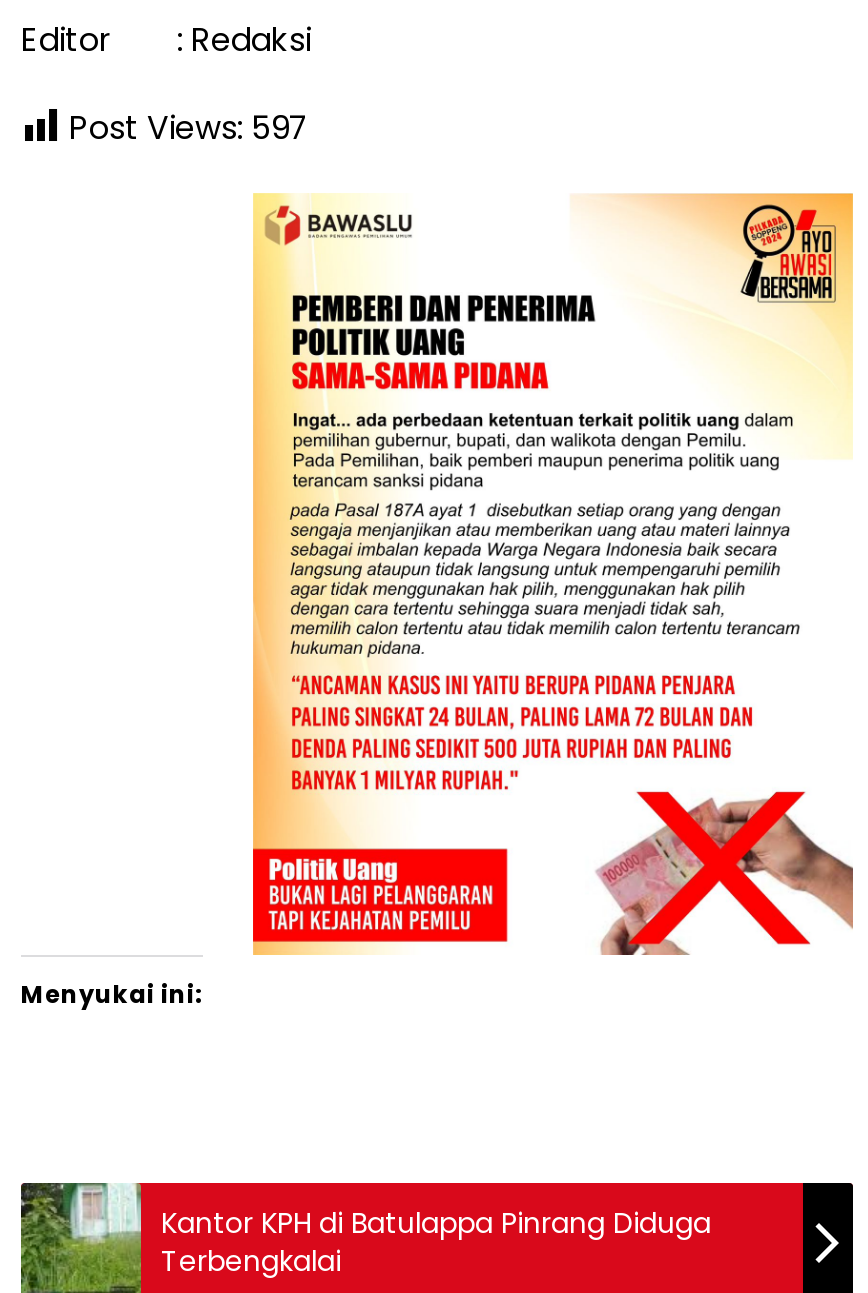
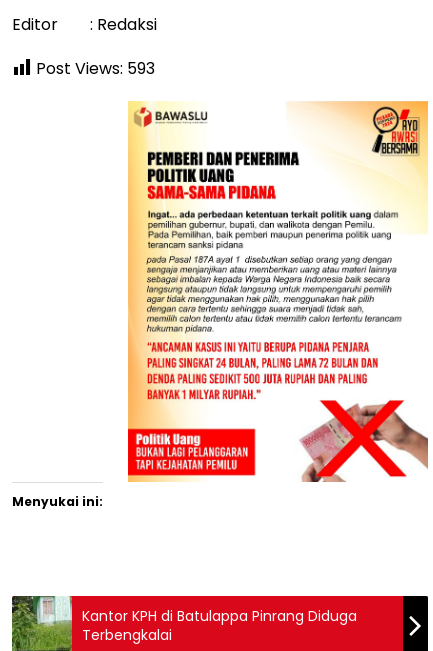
- Post Views: 597
+ Post Views: 593
